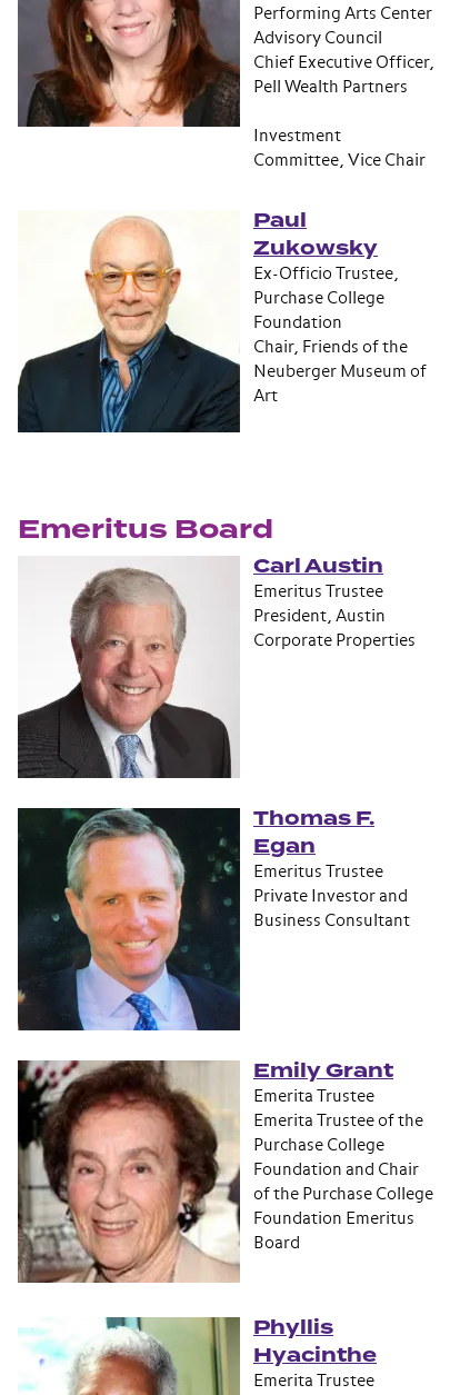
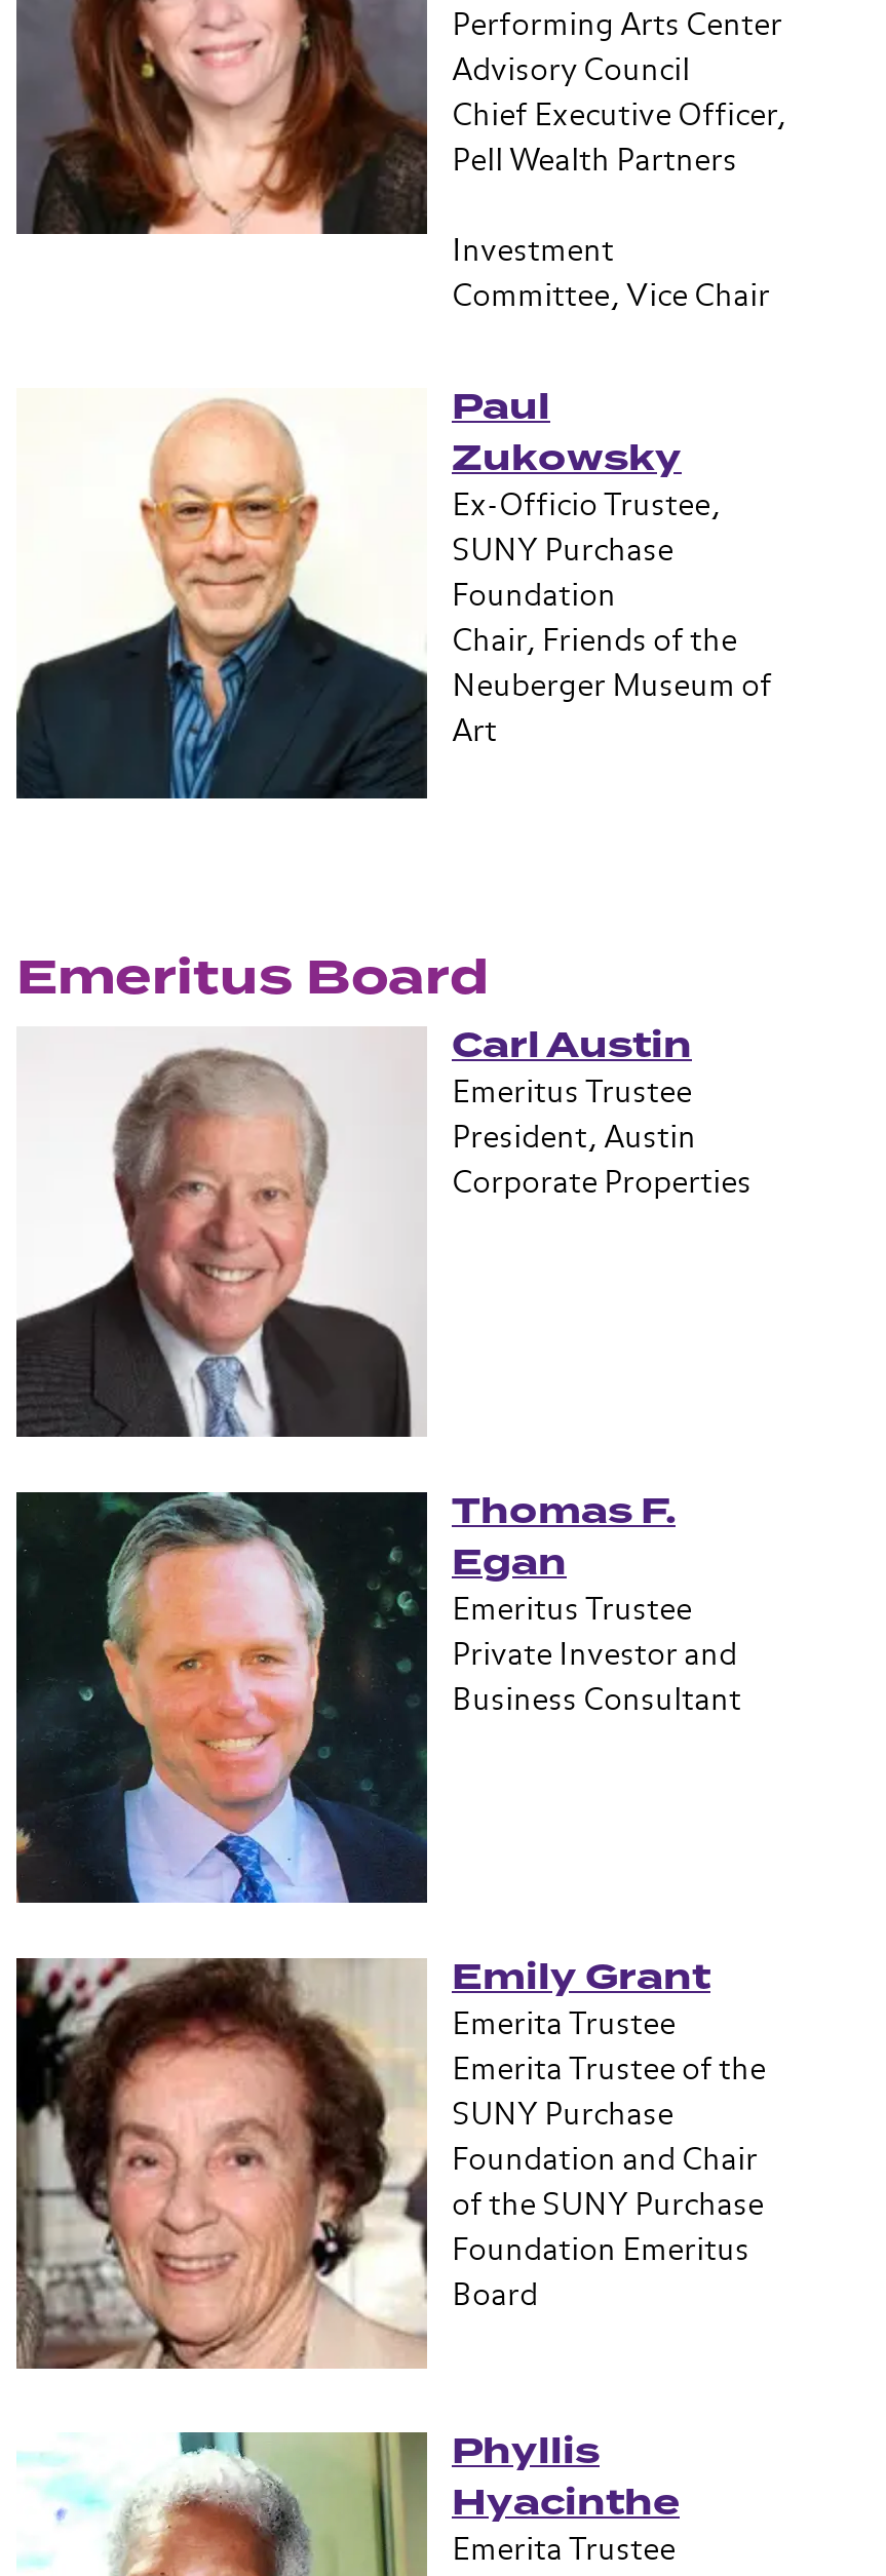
- Purchase College
+ SUNY Purchase

- Purchase College
+ SUNY Purchase

- of the Purchase College
+ of the SUNY Purchase
